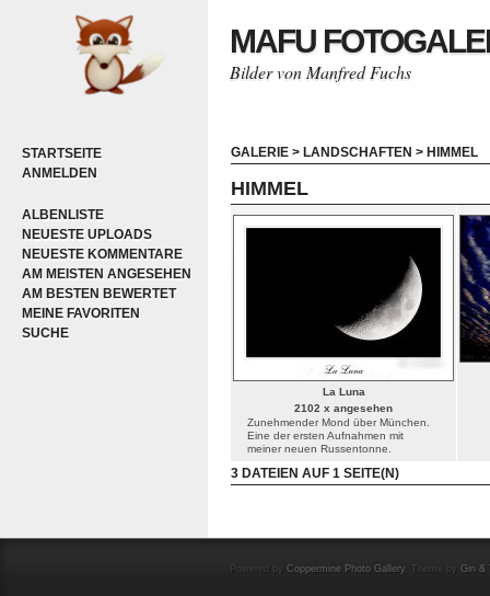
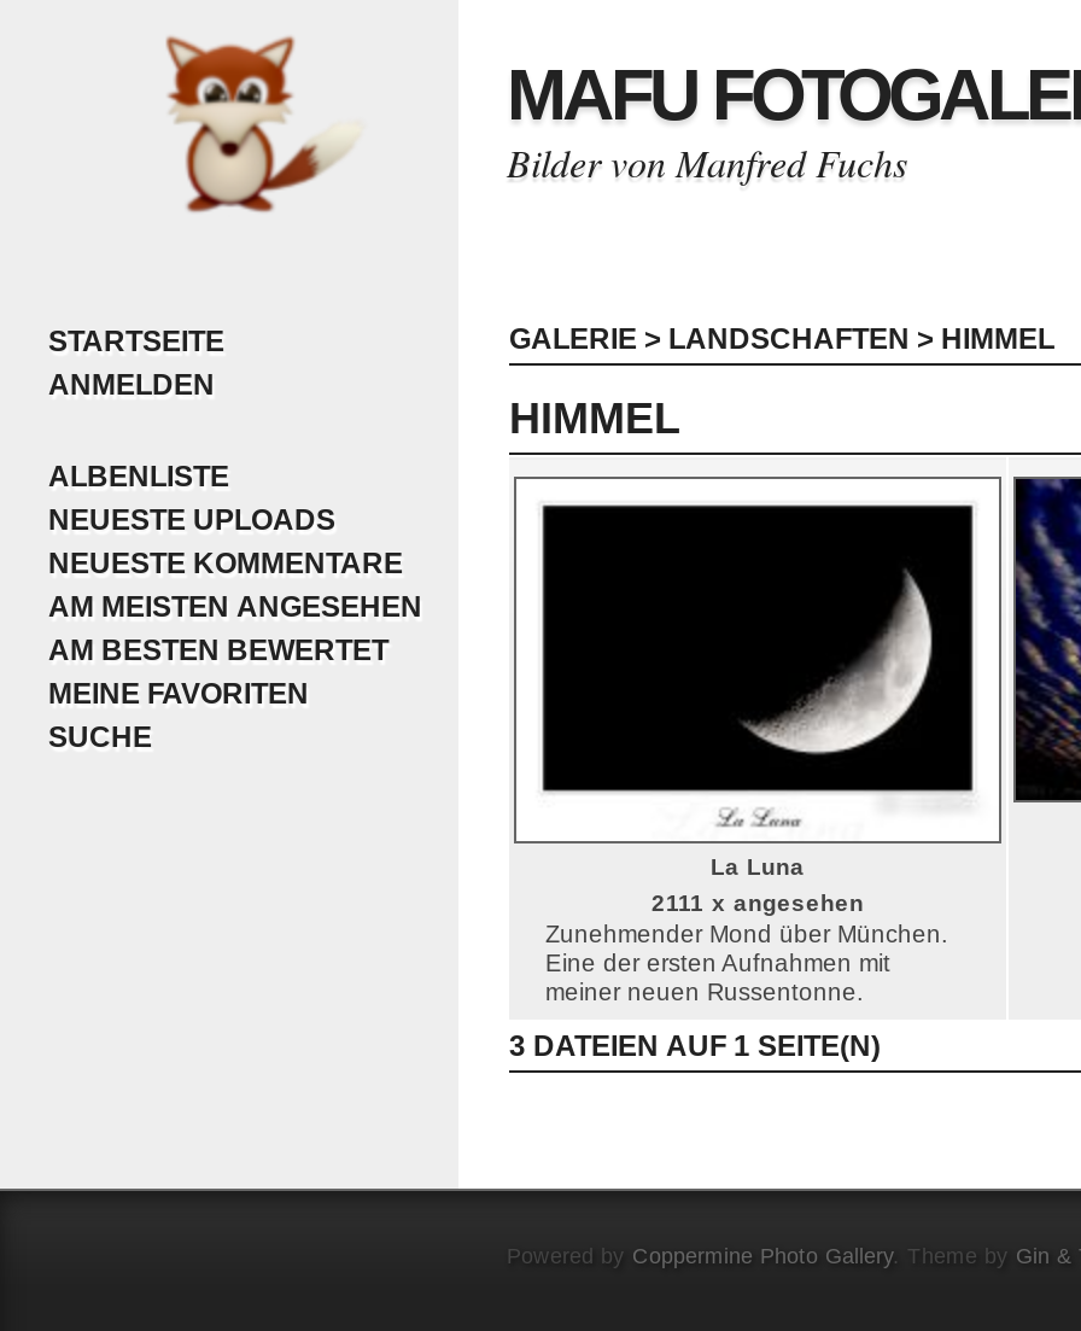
- 2102 x angesehen
+ 2111 x angesehen
